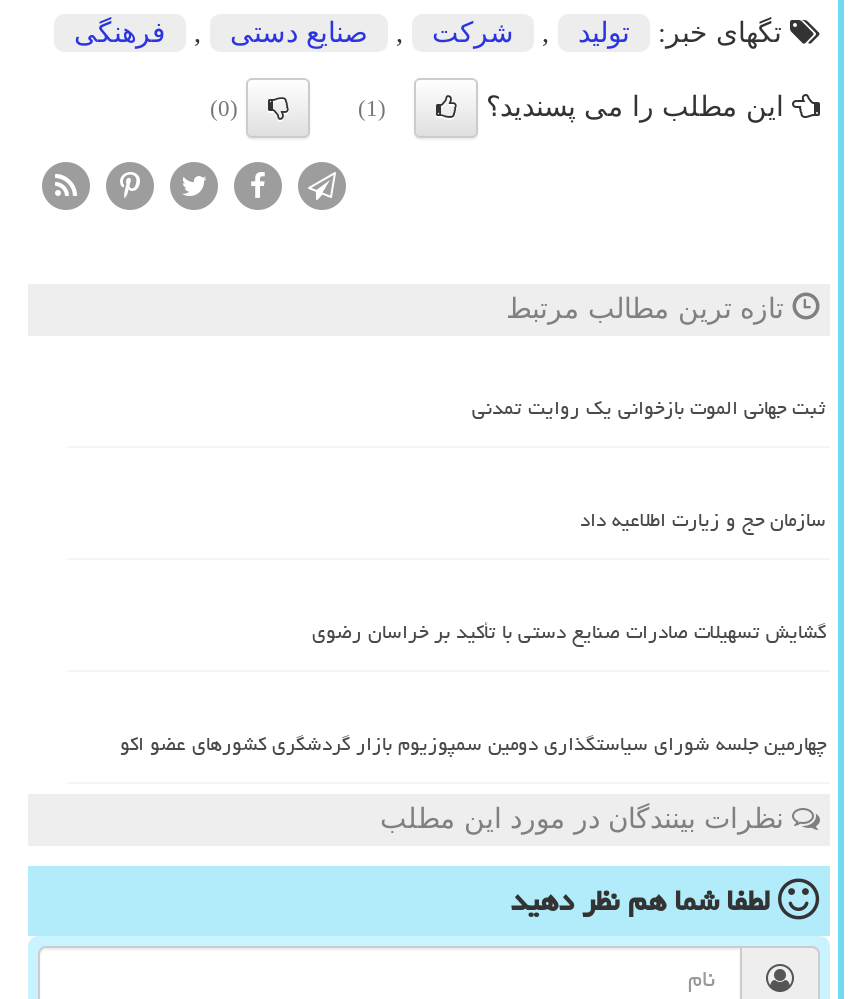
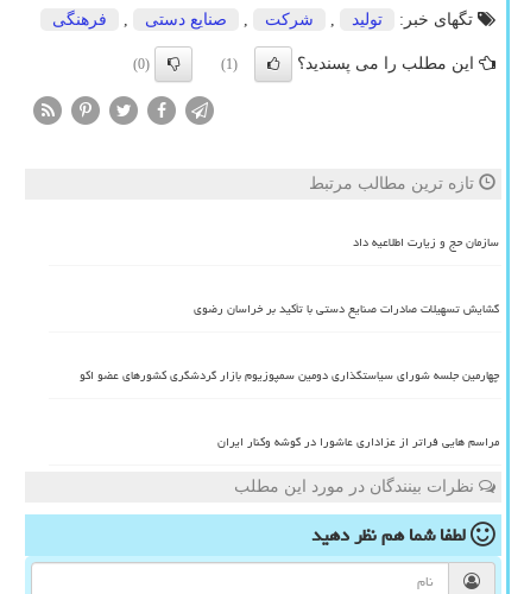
- ثبت جهانی الموت بازخوانی یک روایت تمدنی

moved up: سازمان حج و زیارت اطلاعیه داد | گشایش تسهیلات صادرات صنایع دستی با تأکید بر خراسان رضوی | چهارمین جلسه شورای سیاستگذاری دومین سمپوزیوم بازار گردشگری کشورهای عضو اکو

+ مراسم هایی فراتر از عزاداری عاشورا در گوشه وکنار ایران
